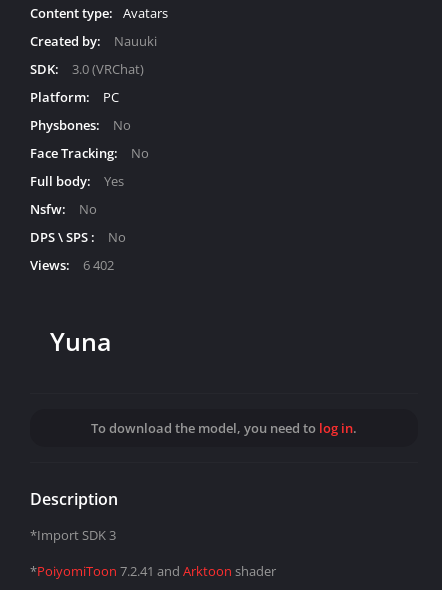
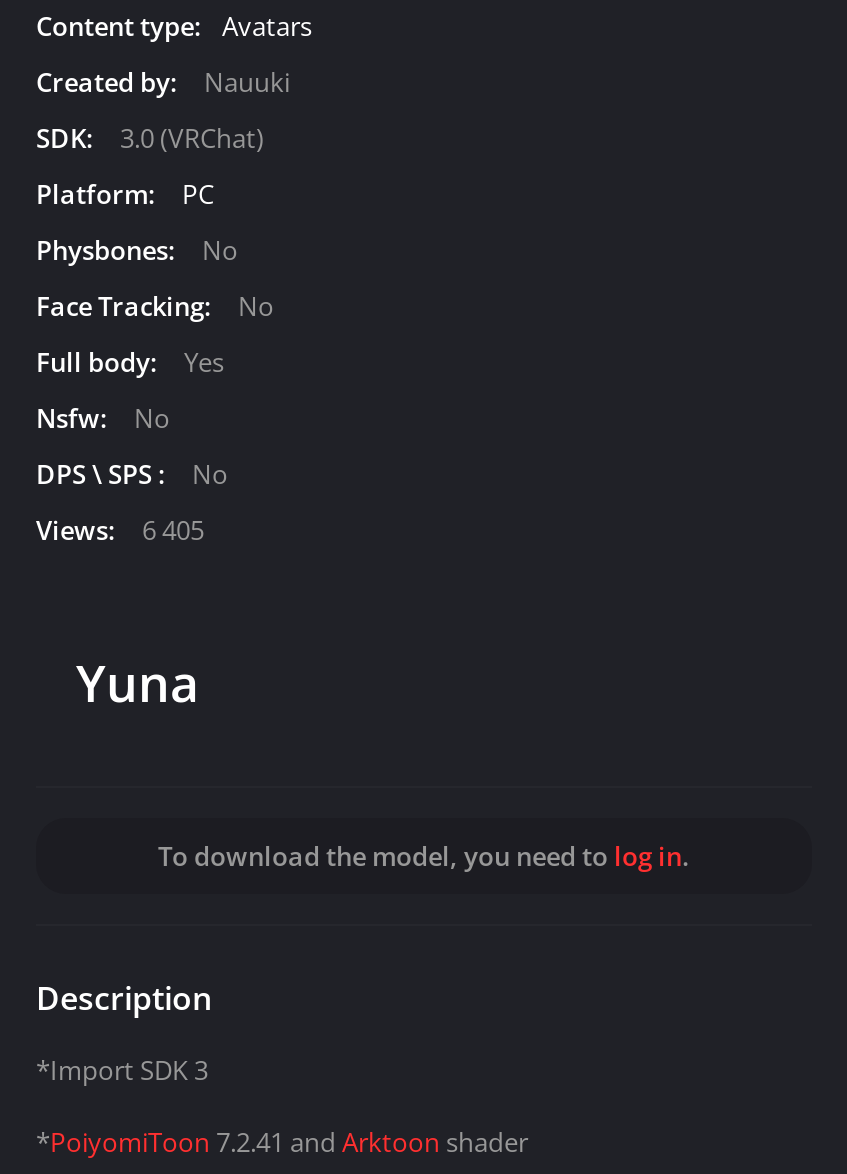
- Views: 6 402
+ Views: 6 405
